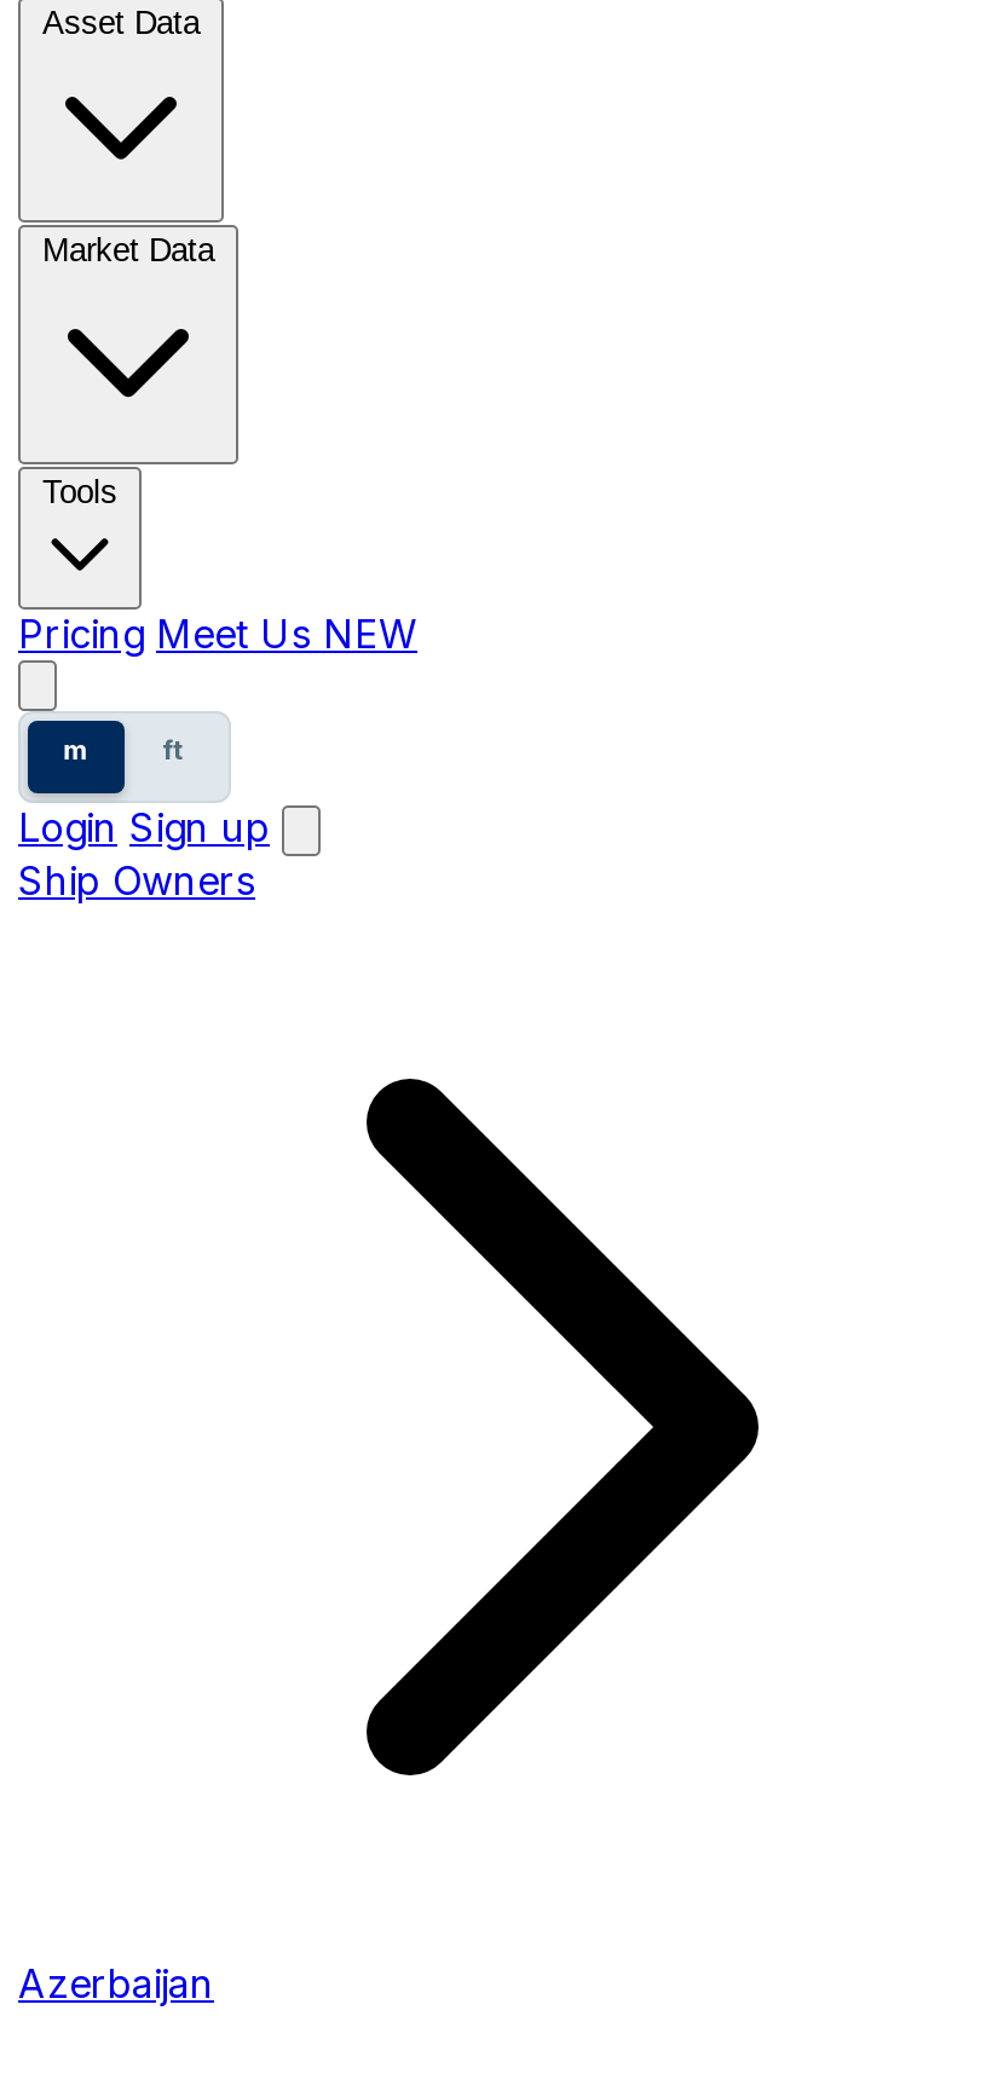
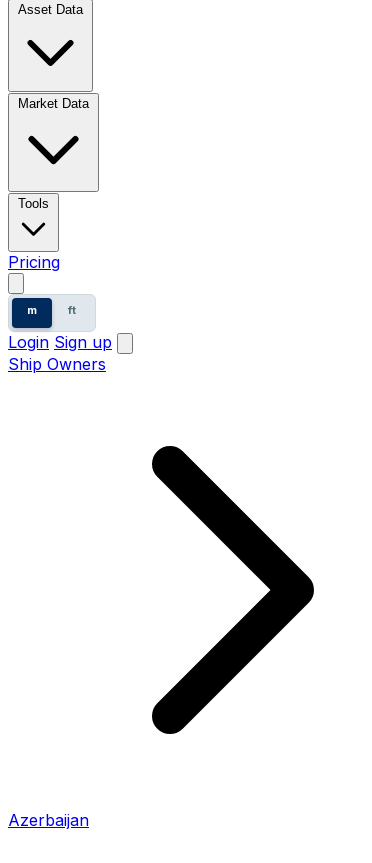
- Pricing Meet Us NEW
+ Pricing
